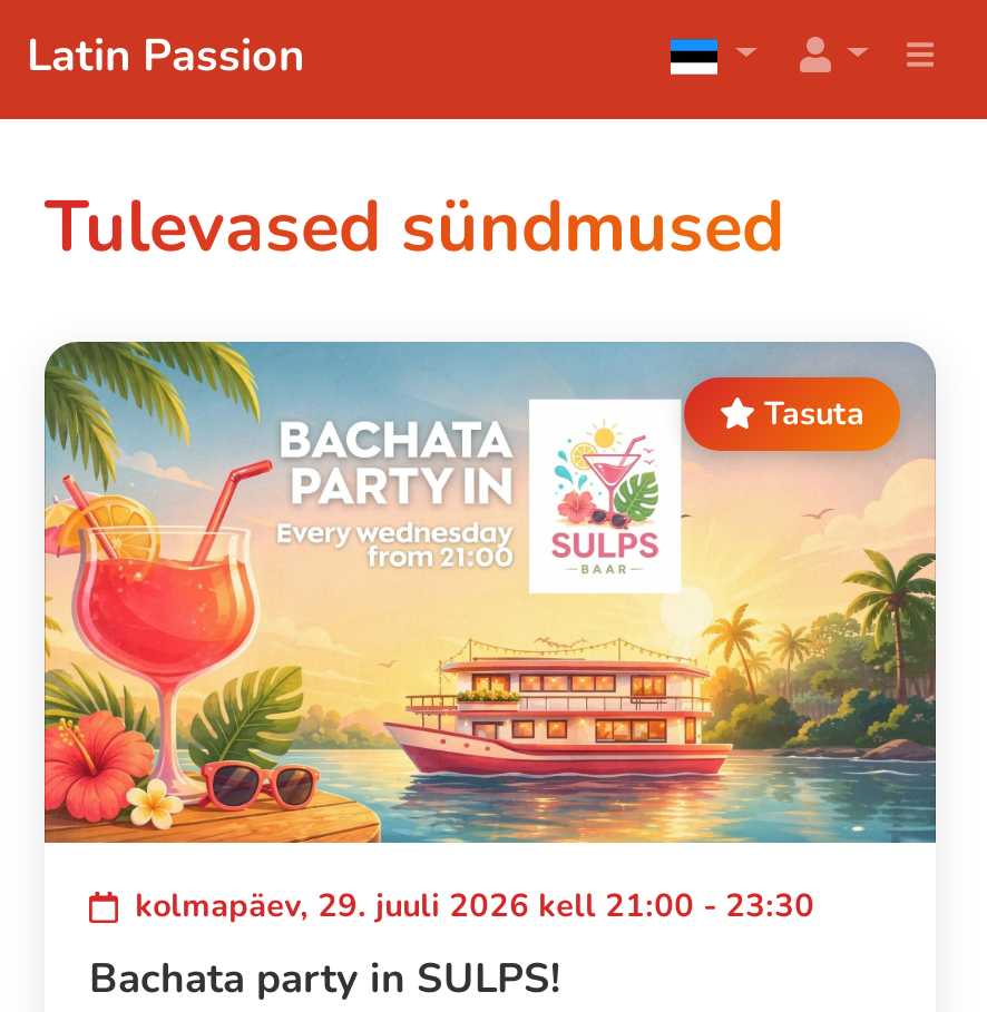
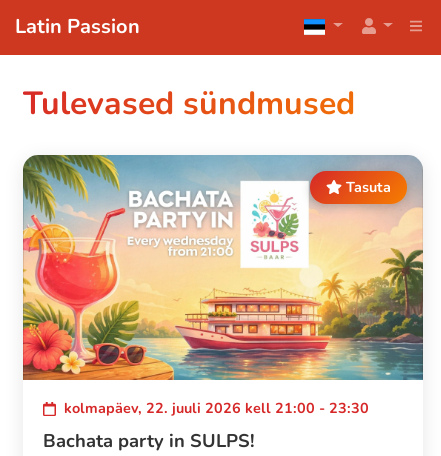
- kolmapäev, 29. juuli 2026 kell 21:00 - 23:30
+ kolmapäev, 22. juuli 2026 kell 21:00 - 23:30
